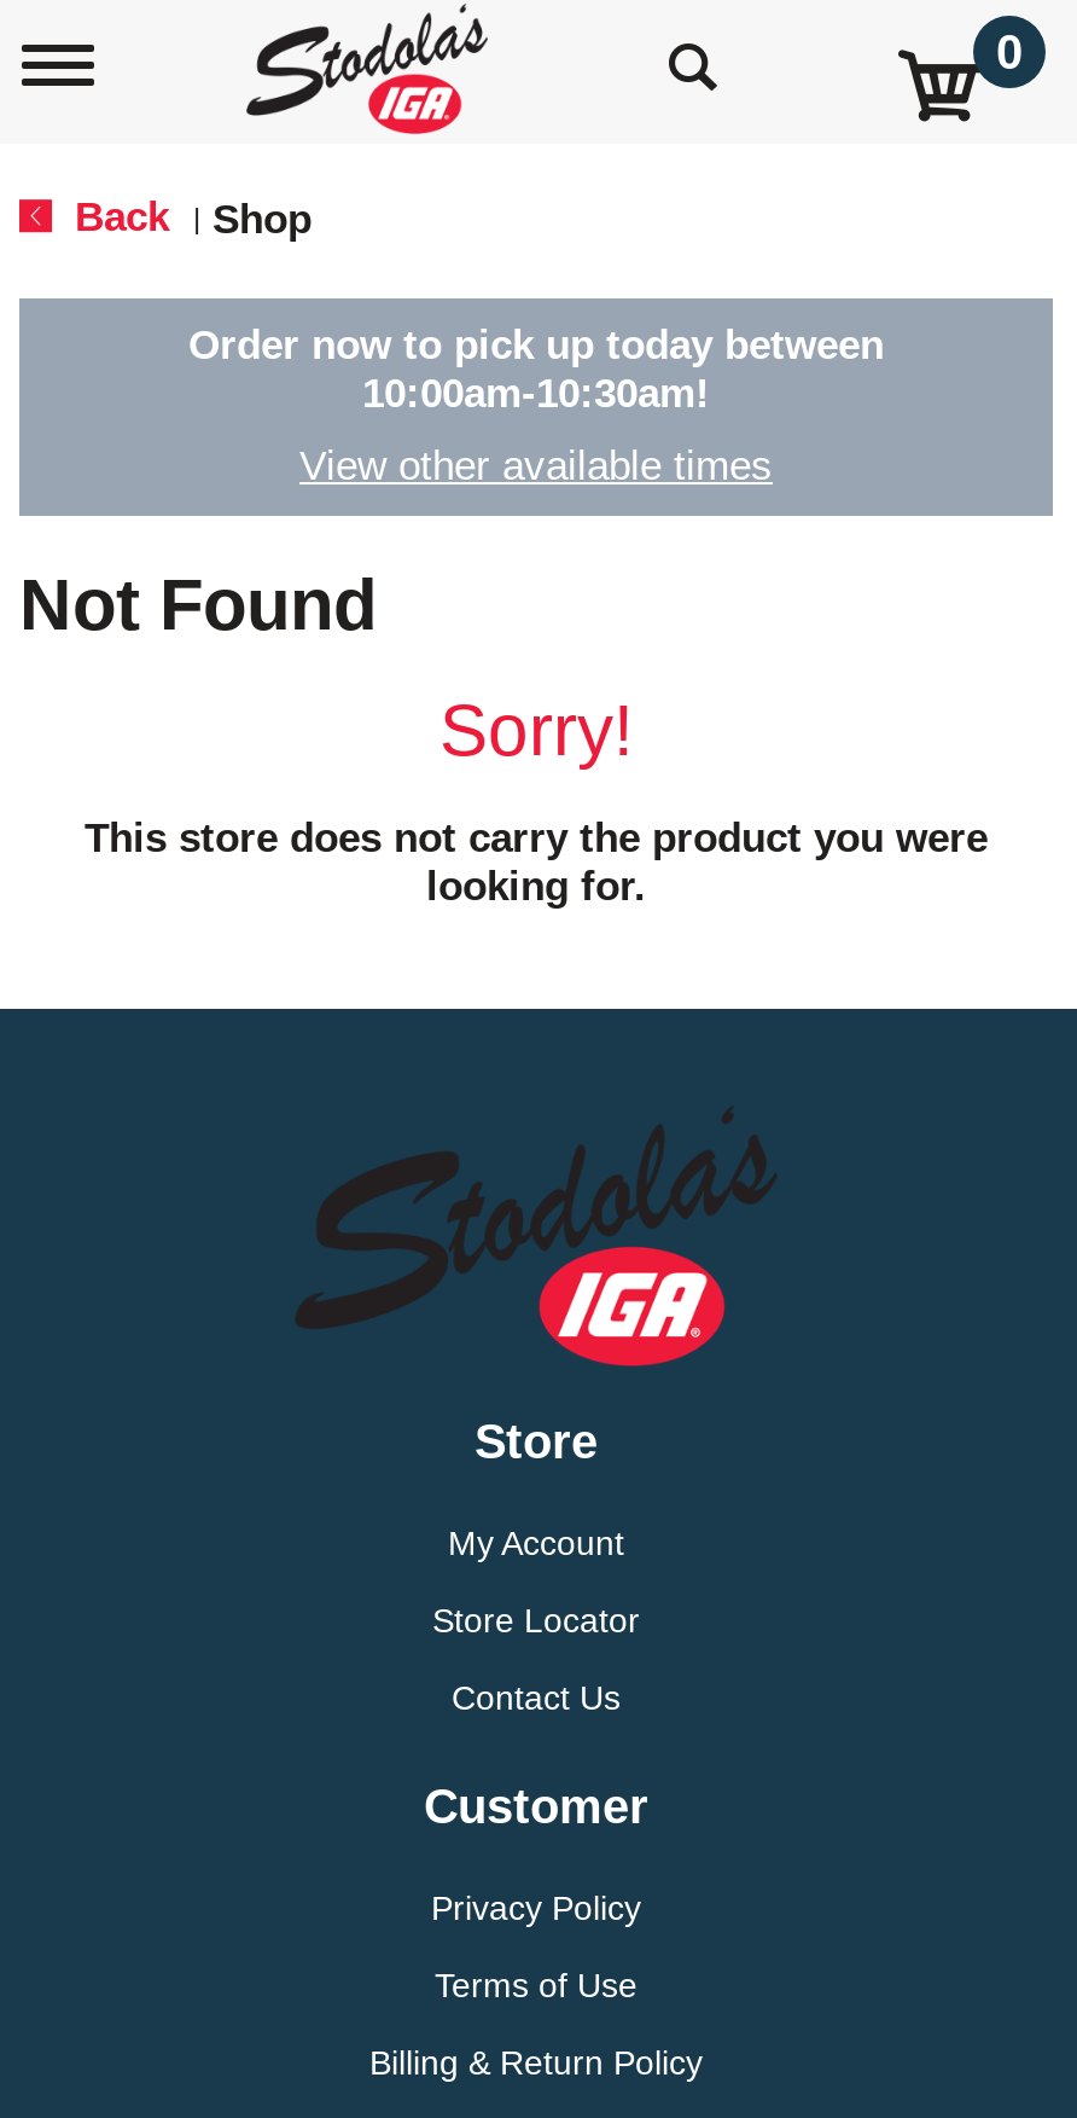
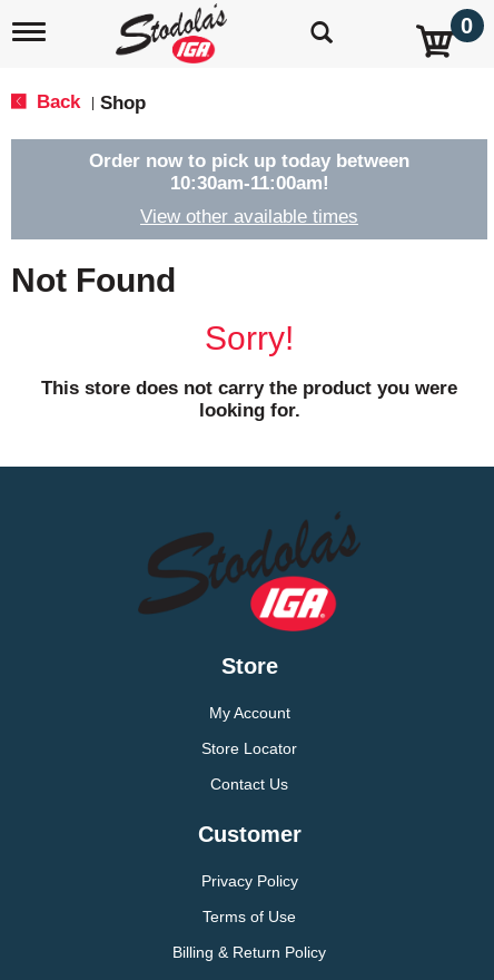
- 10:00am-10:30am!
+ 10:30am-11:00am!
